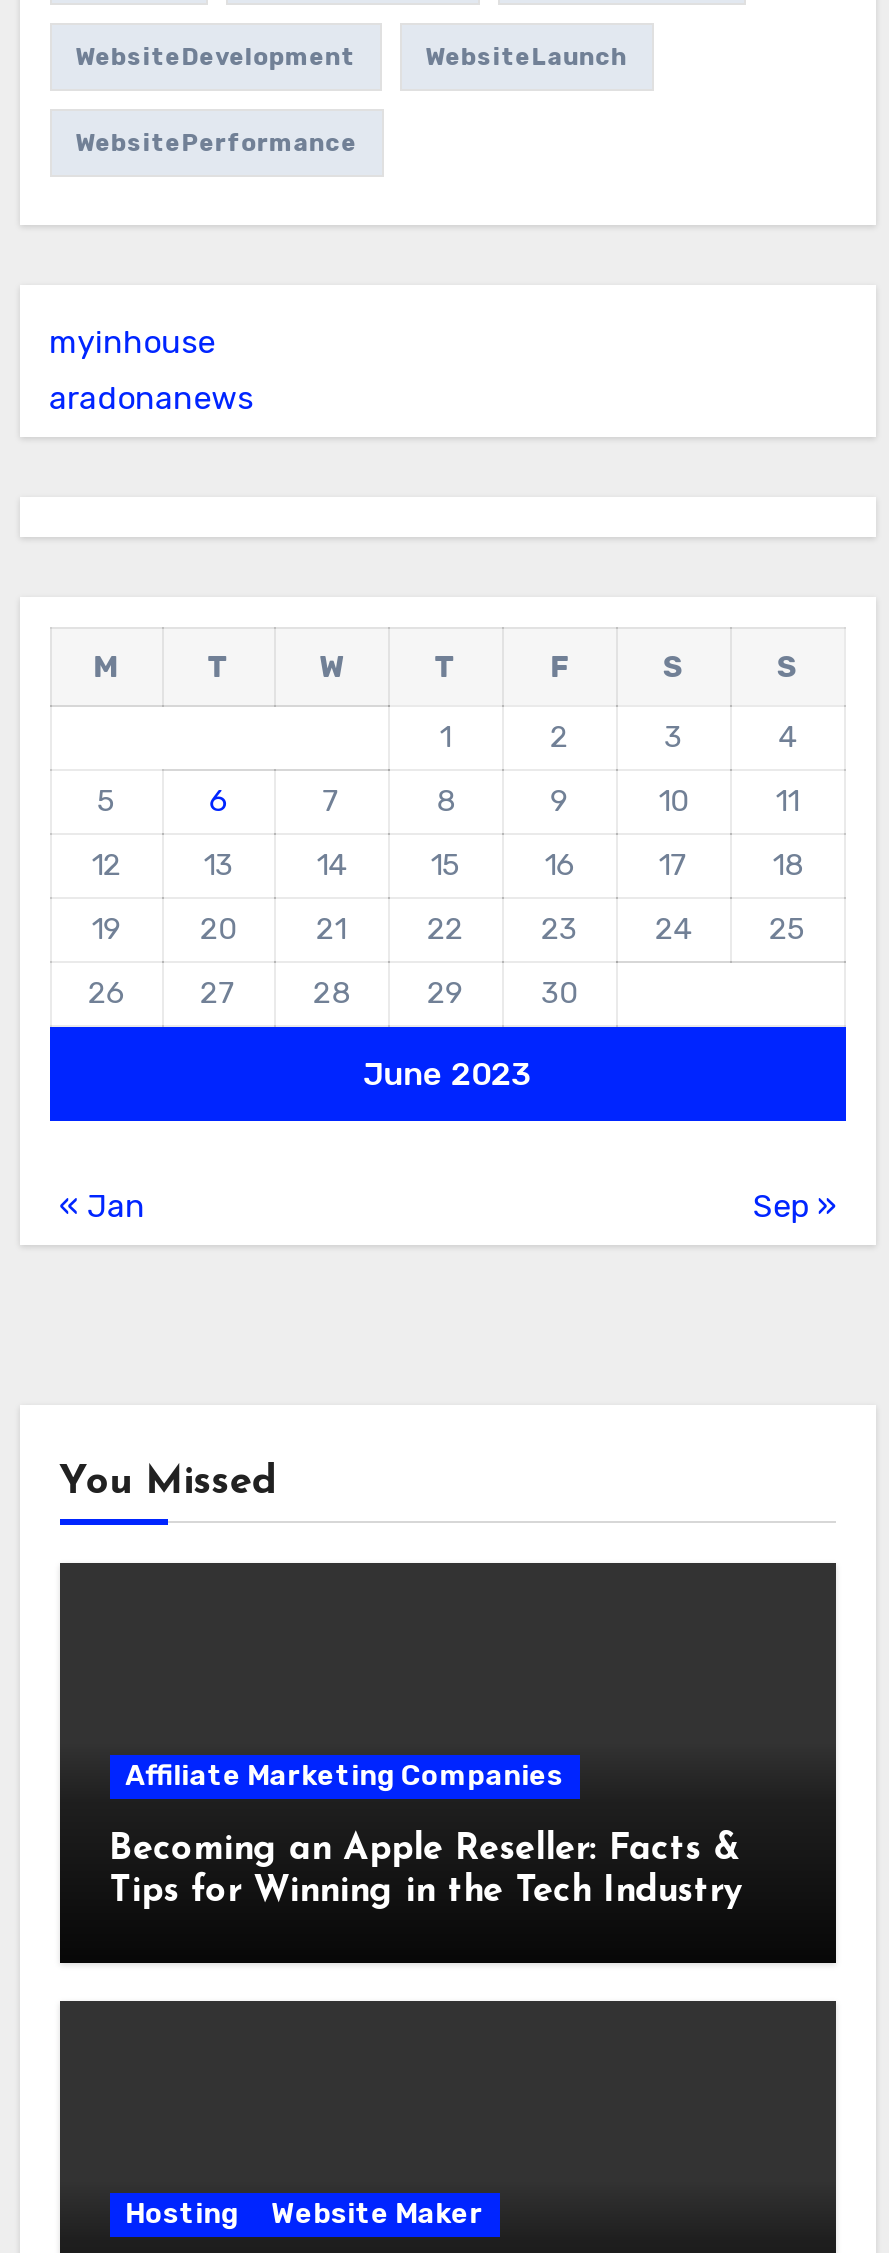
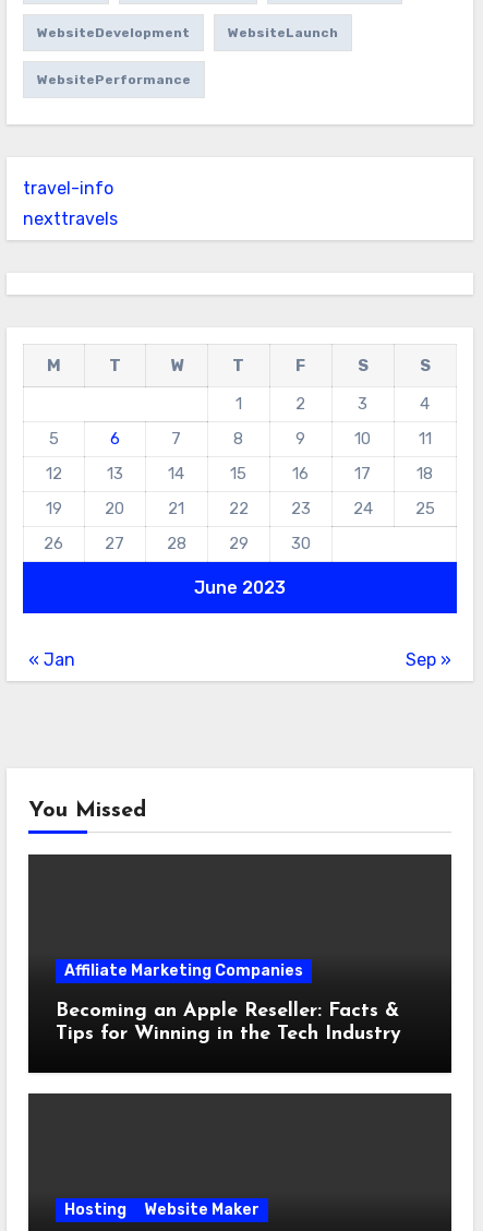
- myinhouse
+ travel-info

- aradonanews
+ nexttravels
